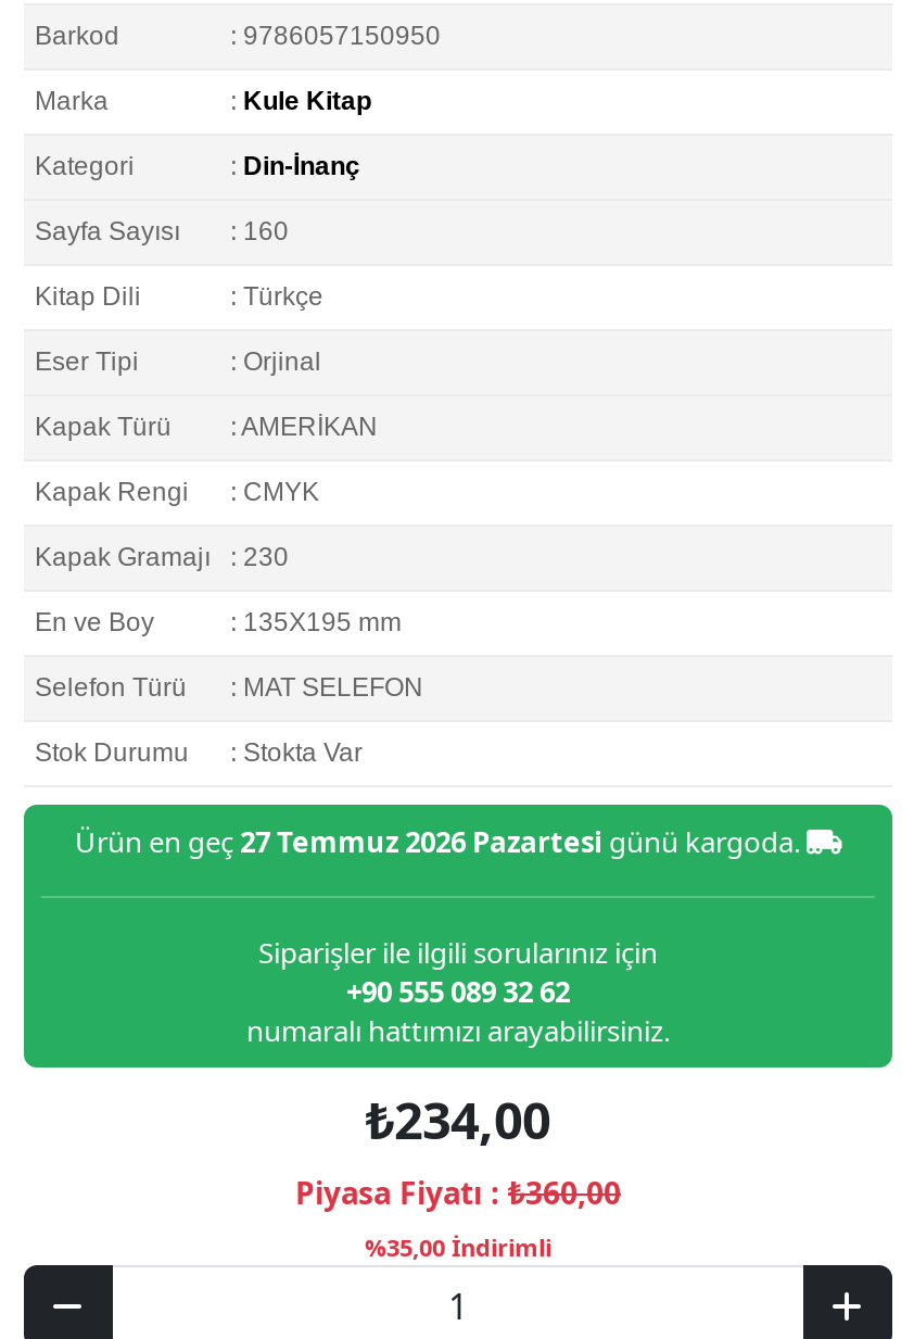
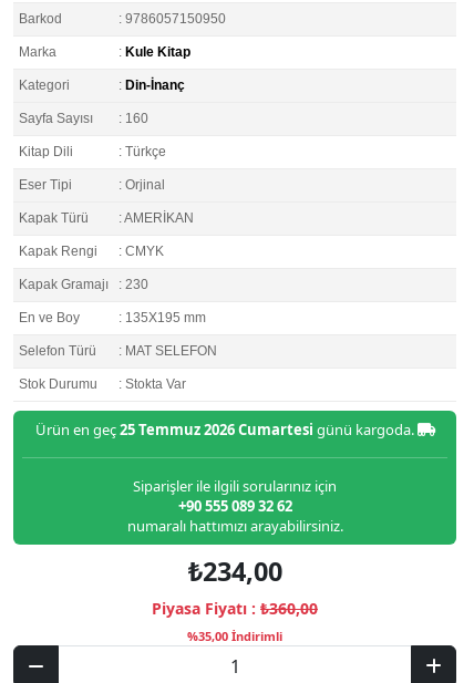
- Ürün en geç 27 Temmuz 2026 Pazartesi günü kargoda.
+ Ürün en geç 25 Temmuz 2026 Cumartesi günü kargoda.
